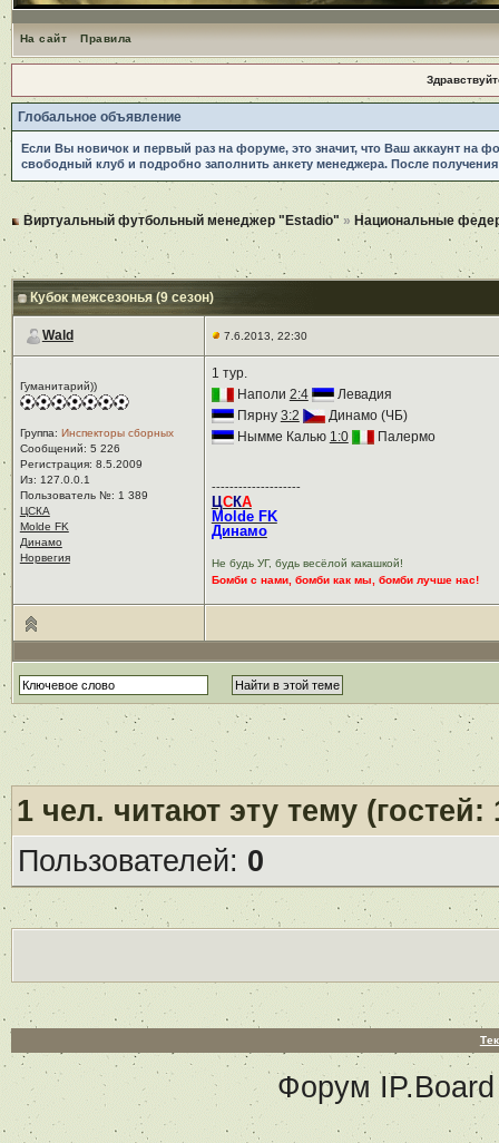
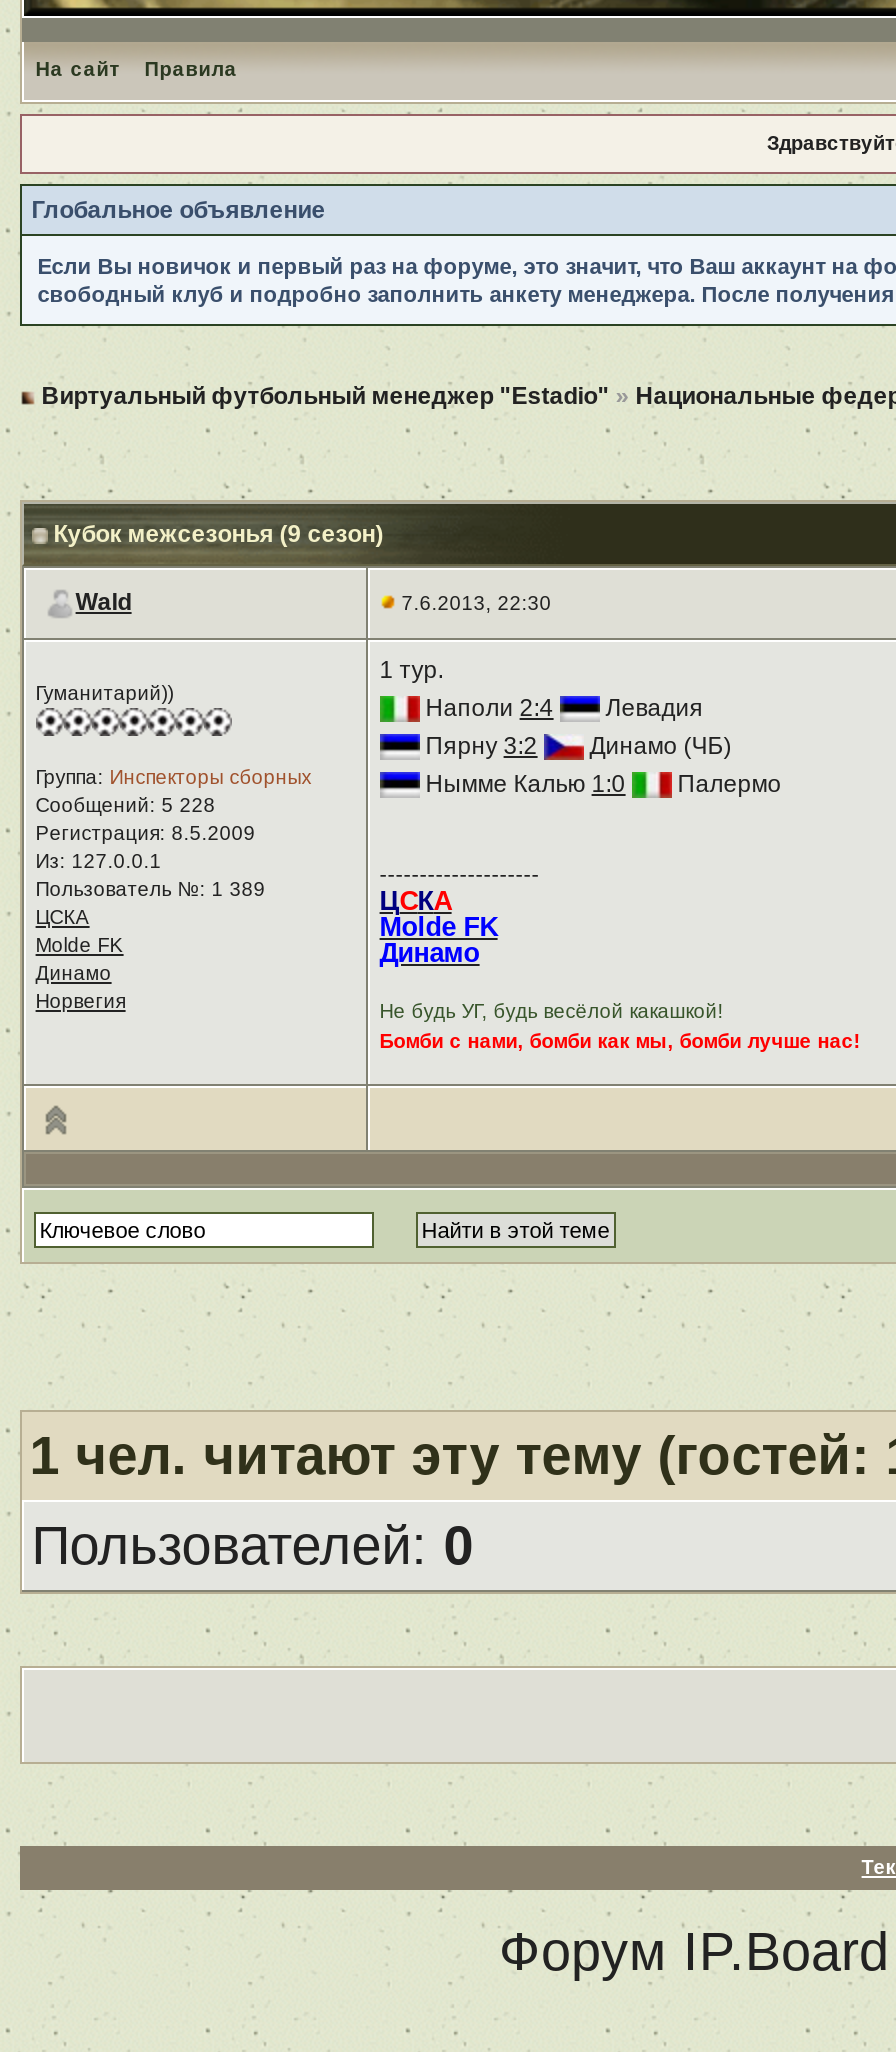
- Сообщений: 5 226
+ Сообщений: 5 228
